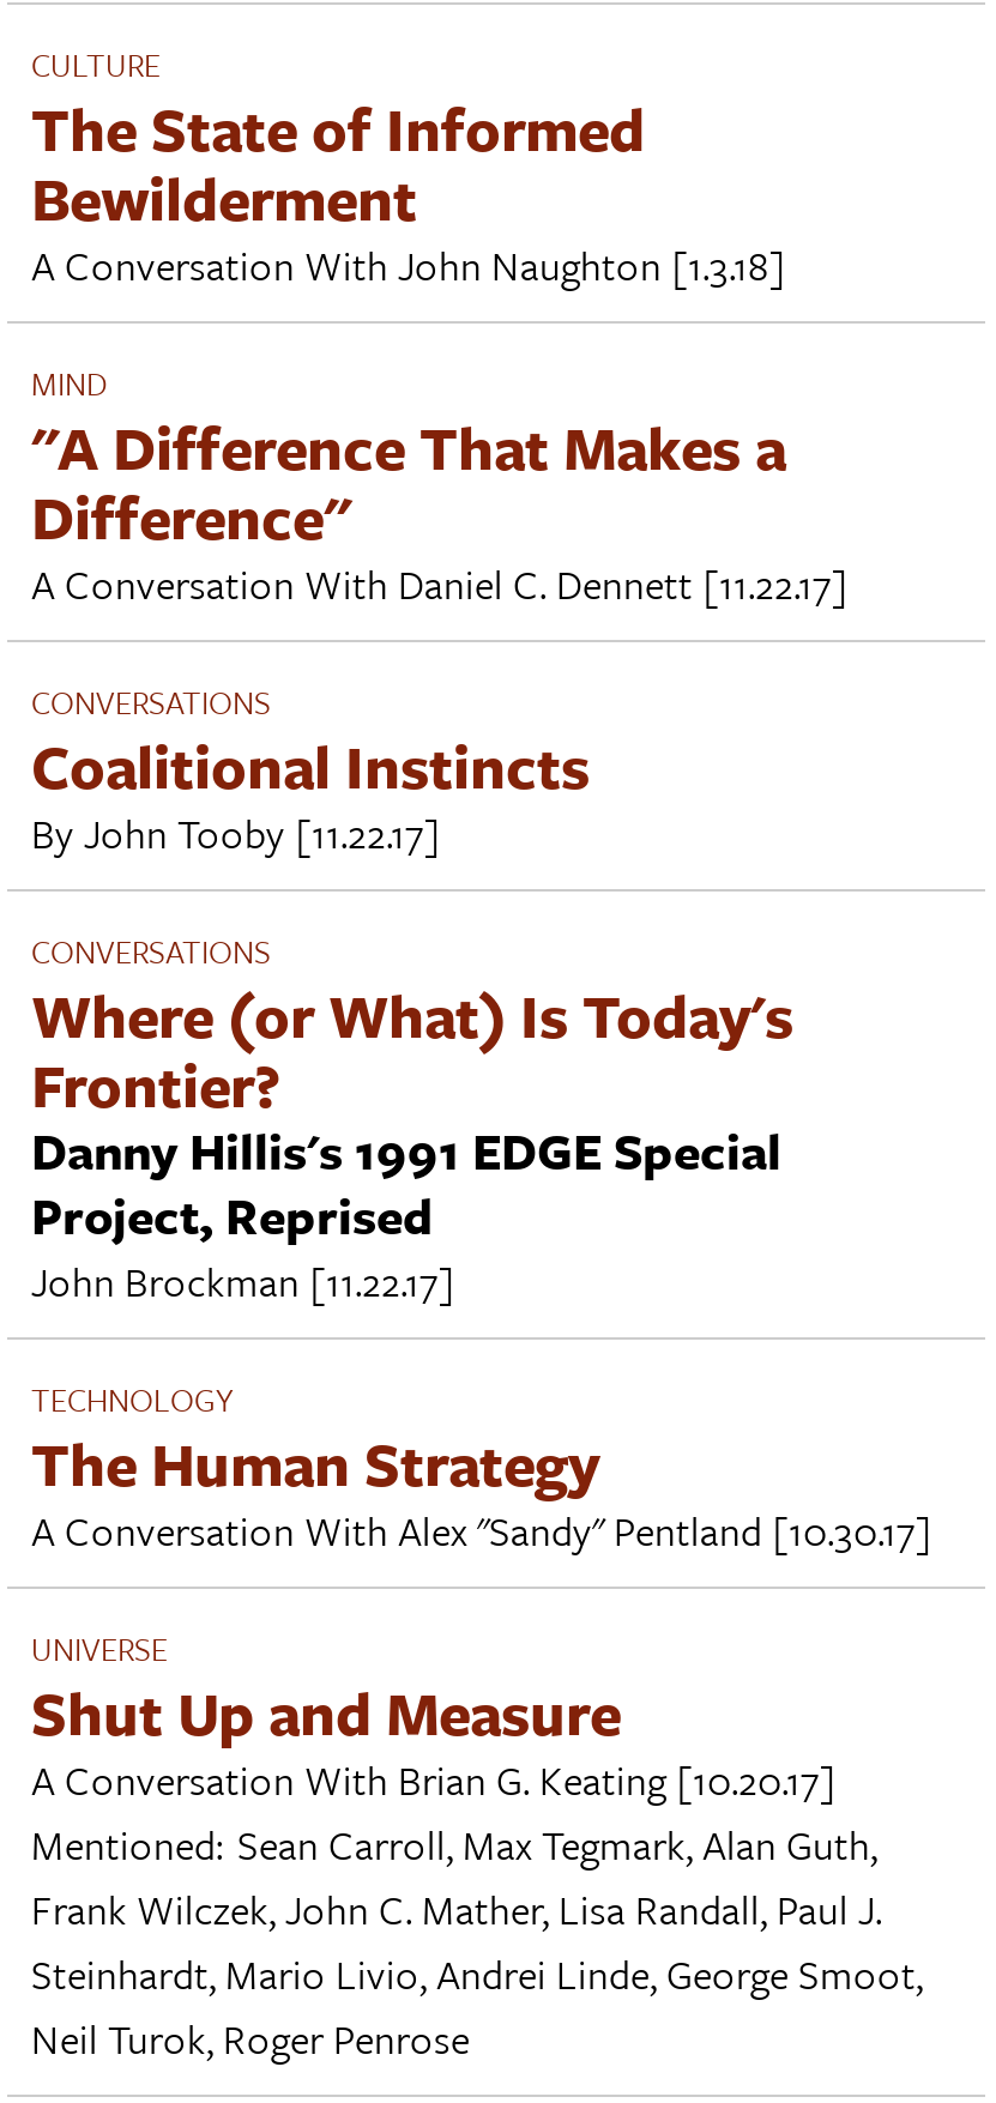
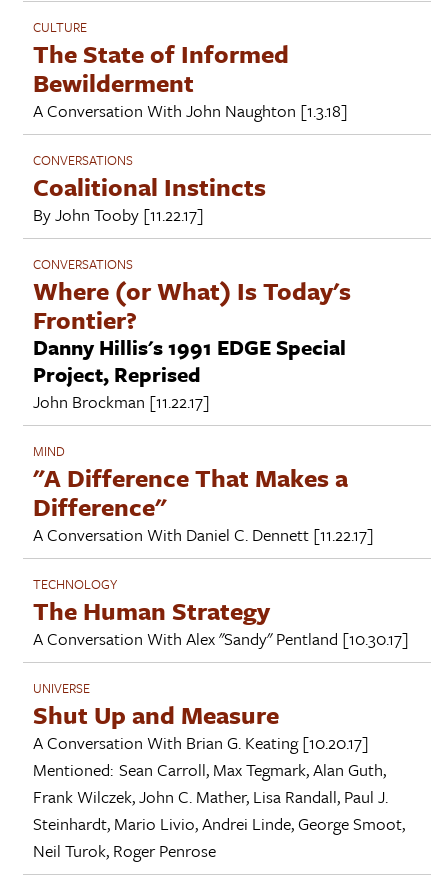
moved down: MIND | "A Difference That Makes a | Difference" | A Conversation With Daniel C. Dennett [11.22.17]

moved up: CONVERSATIONS | Coalitional Instincts | By John Tooby [11.22.17] | ... | Project, Reprised | John Brockman [11.22.17]
